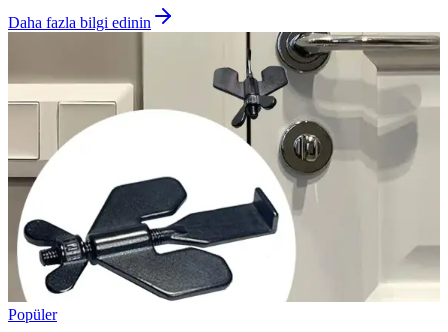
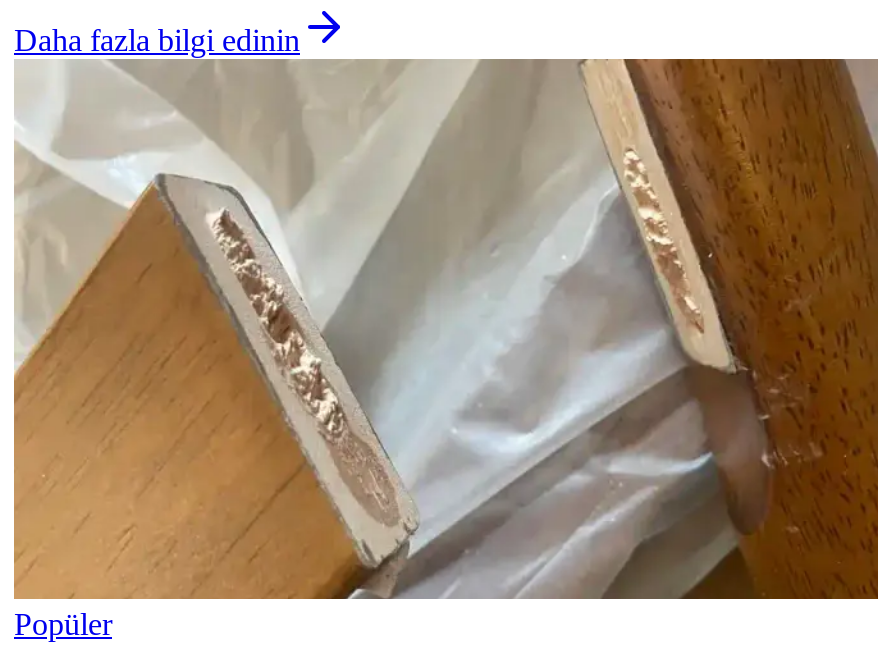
- [image]
+ [image]
